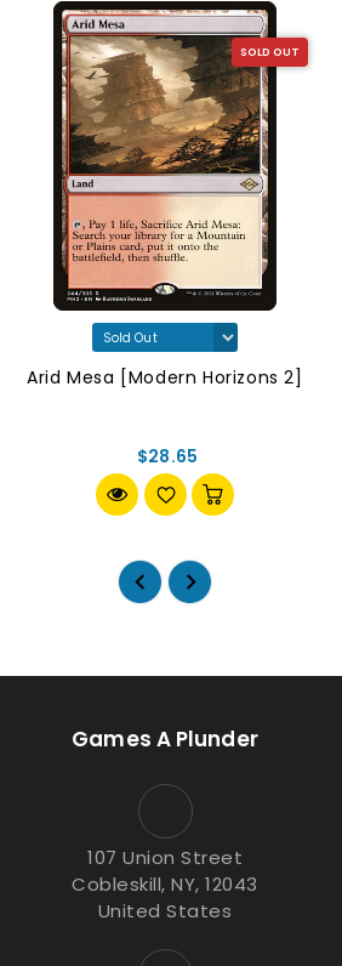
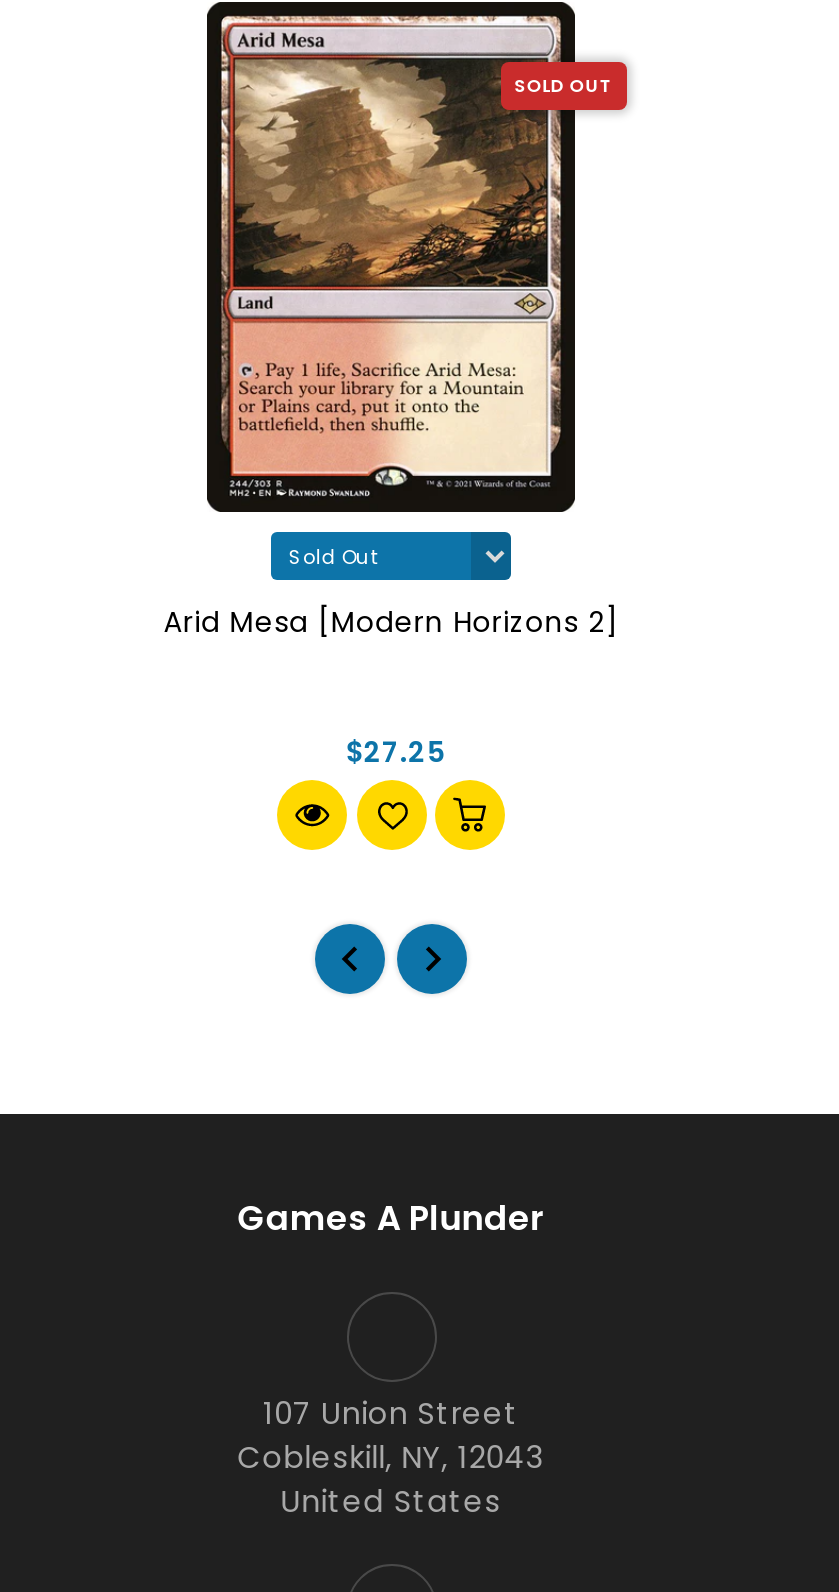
- $28.65
+ $27.25
